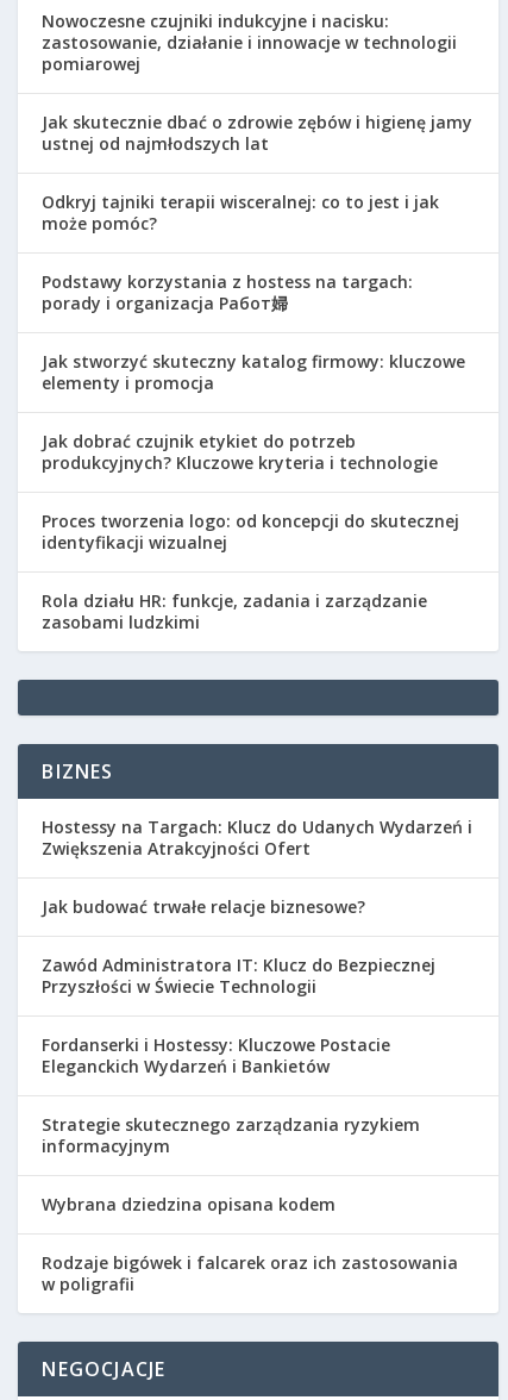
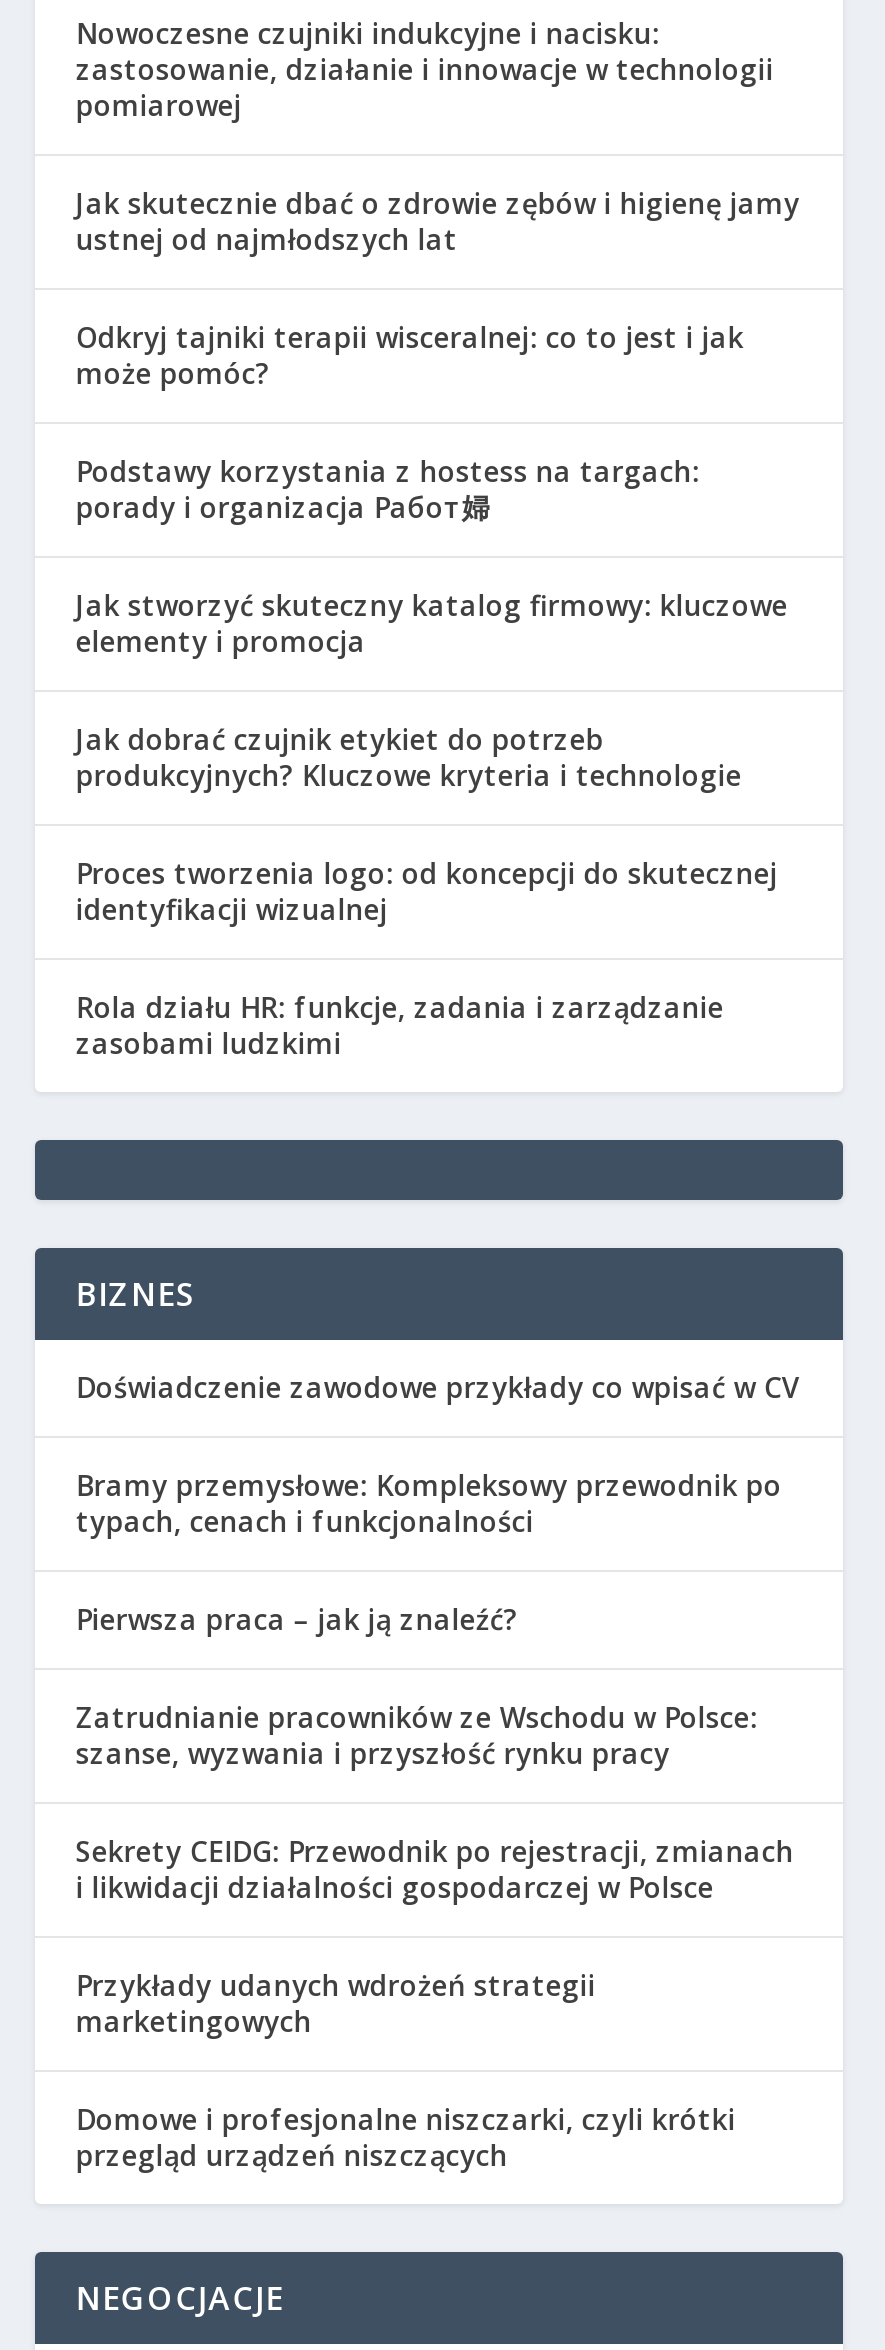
- Hostessy na Targach: Klucz do Udanych Wydarzeń i
- Zwiększenia Atrakcyjności Ofert
+ Doświadczenie zawodowe przykłady co wpisać w CV

- Jak budować trwałe relacje biznesowe?
+ Bramy przemysłowe: Kompleksowy przewodnik po
+ typach, cenach i funkcjonalności

- Zawód Administratora IT: Klucz do Bezpiecznej
- Przyszłości w Świecie Technologii
+ Pierwsza praca – jak ją znaleźć?

- Fordanserki i Hostessy: Kluczowe Postacie
- Eleganckich Wydarzeń i Bankietów
+ Zatrudnianie pracowników ze Wschodu w Polsce:
+ szanse, wyzwania i przyszłość rynku pracy

- Strategie skutecznego zarządzania ryzykiem
- informacyjnym
+ Sekrety CEIDG: Przewodnik po rejestracji, zmianach
+ i likwidacji działalności gospodarczej w Polsce

- Wybrana dziedzina opisana kodem
+ Przykłady udanych wdrożeń strategii
+ marketingowych

- Rodzaje bigówek i falcarek oraz ich zastosowania
- w poligrafii
+ Domowe i profesjonalne niszczarki, czyli krótki
+ przegląd urządzeń niszczących
